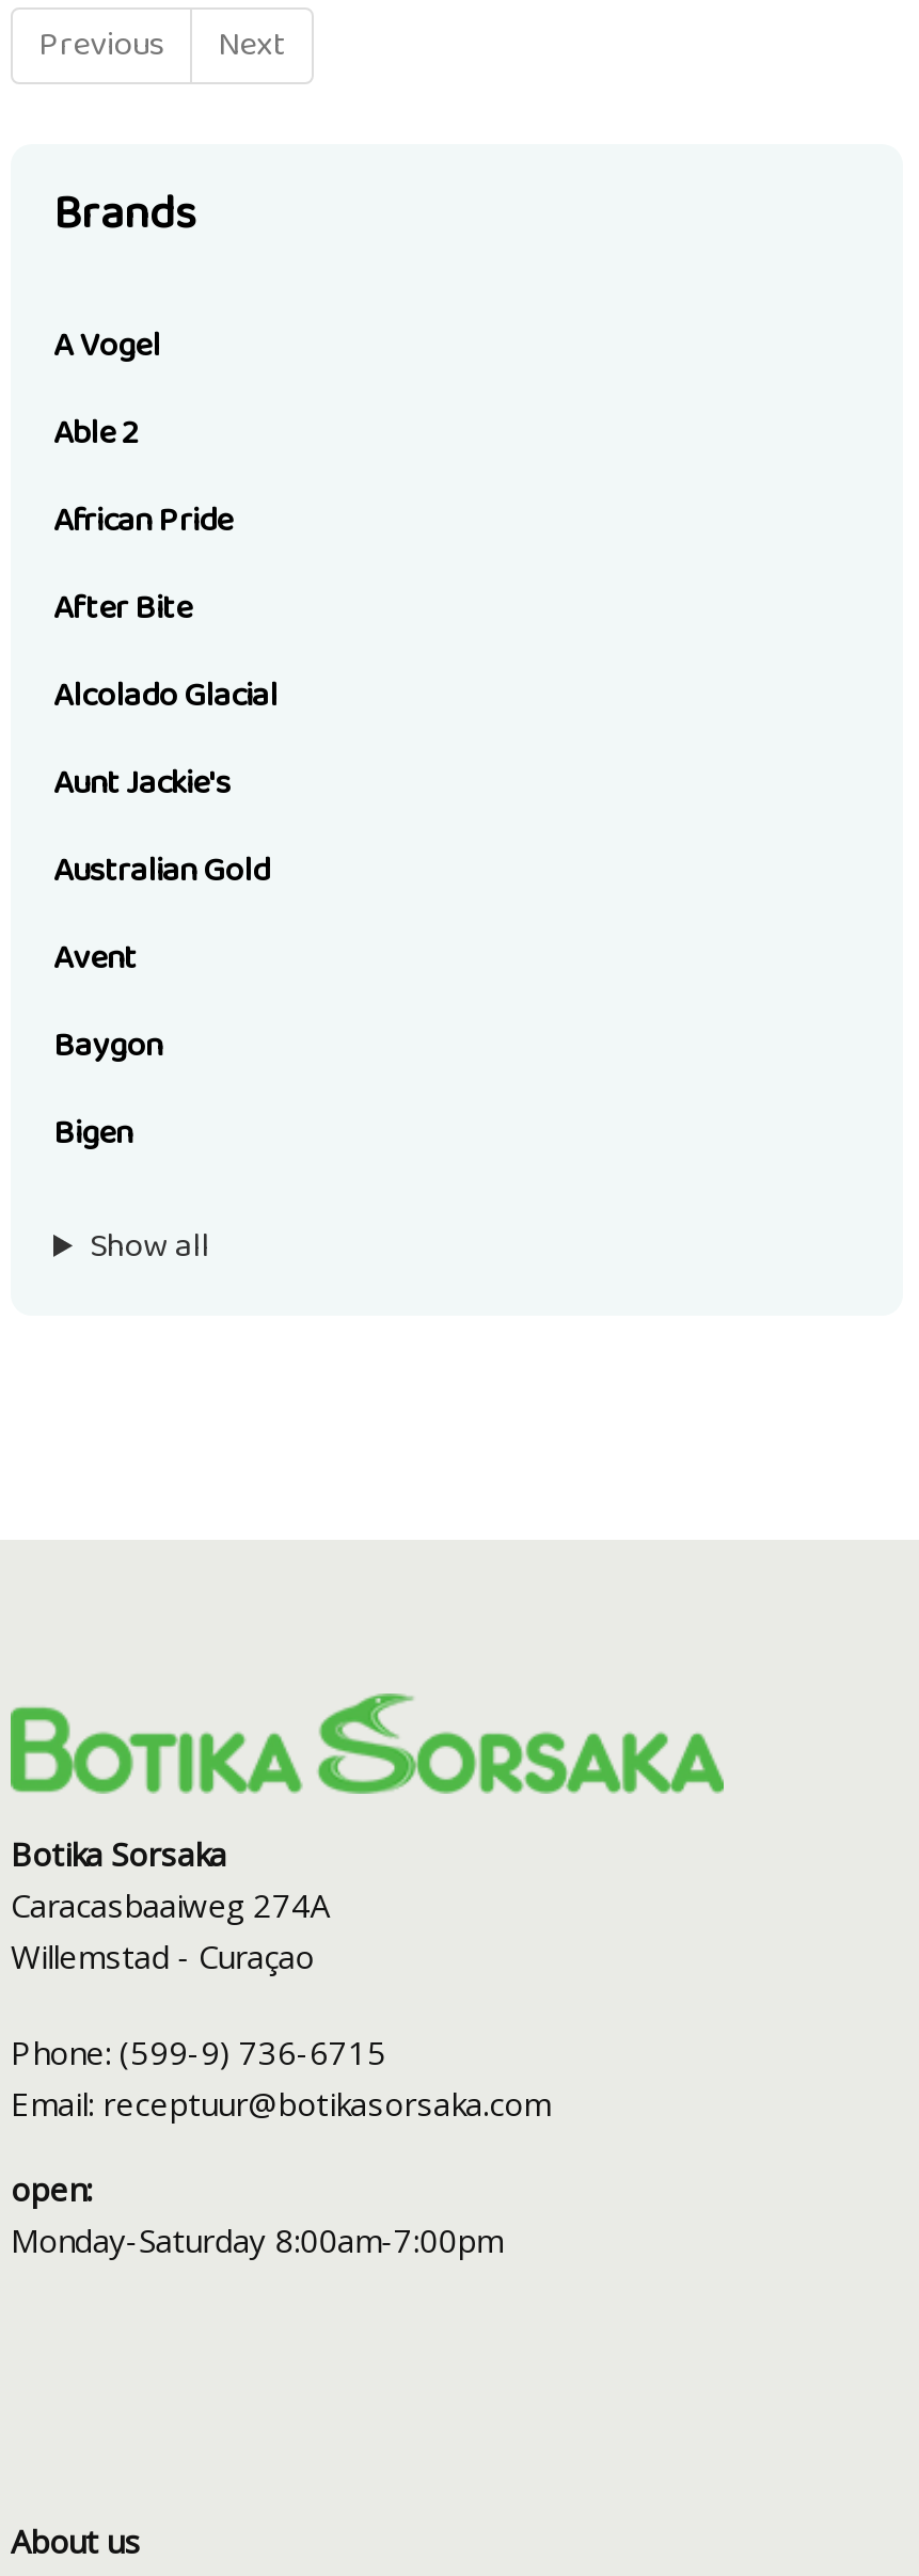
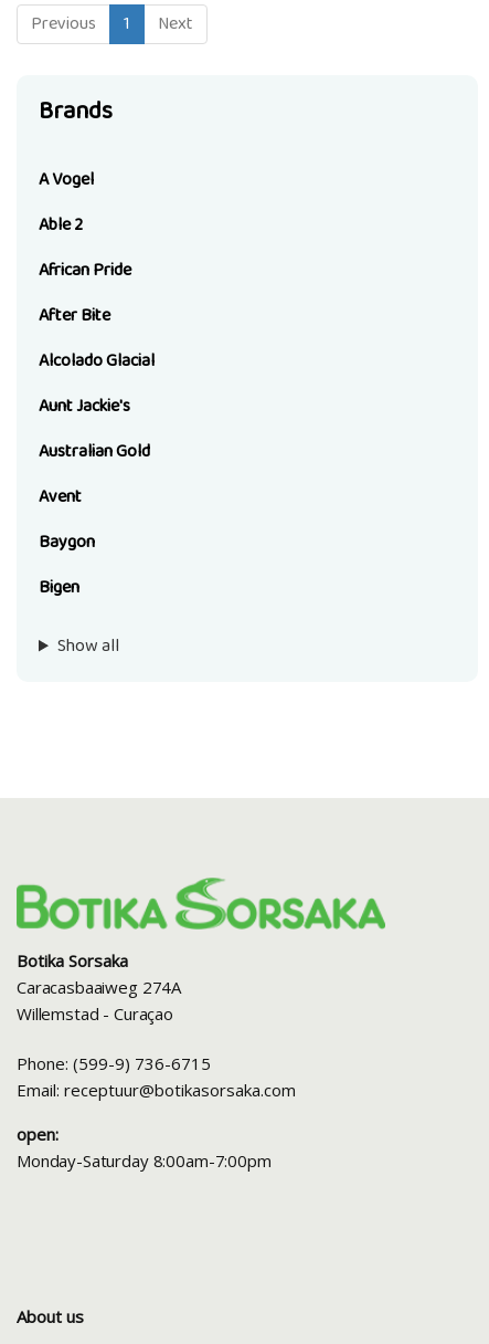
+ 1
